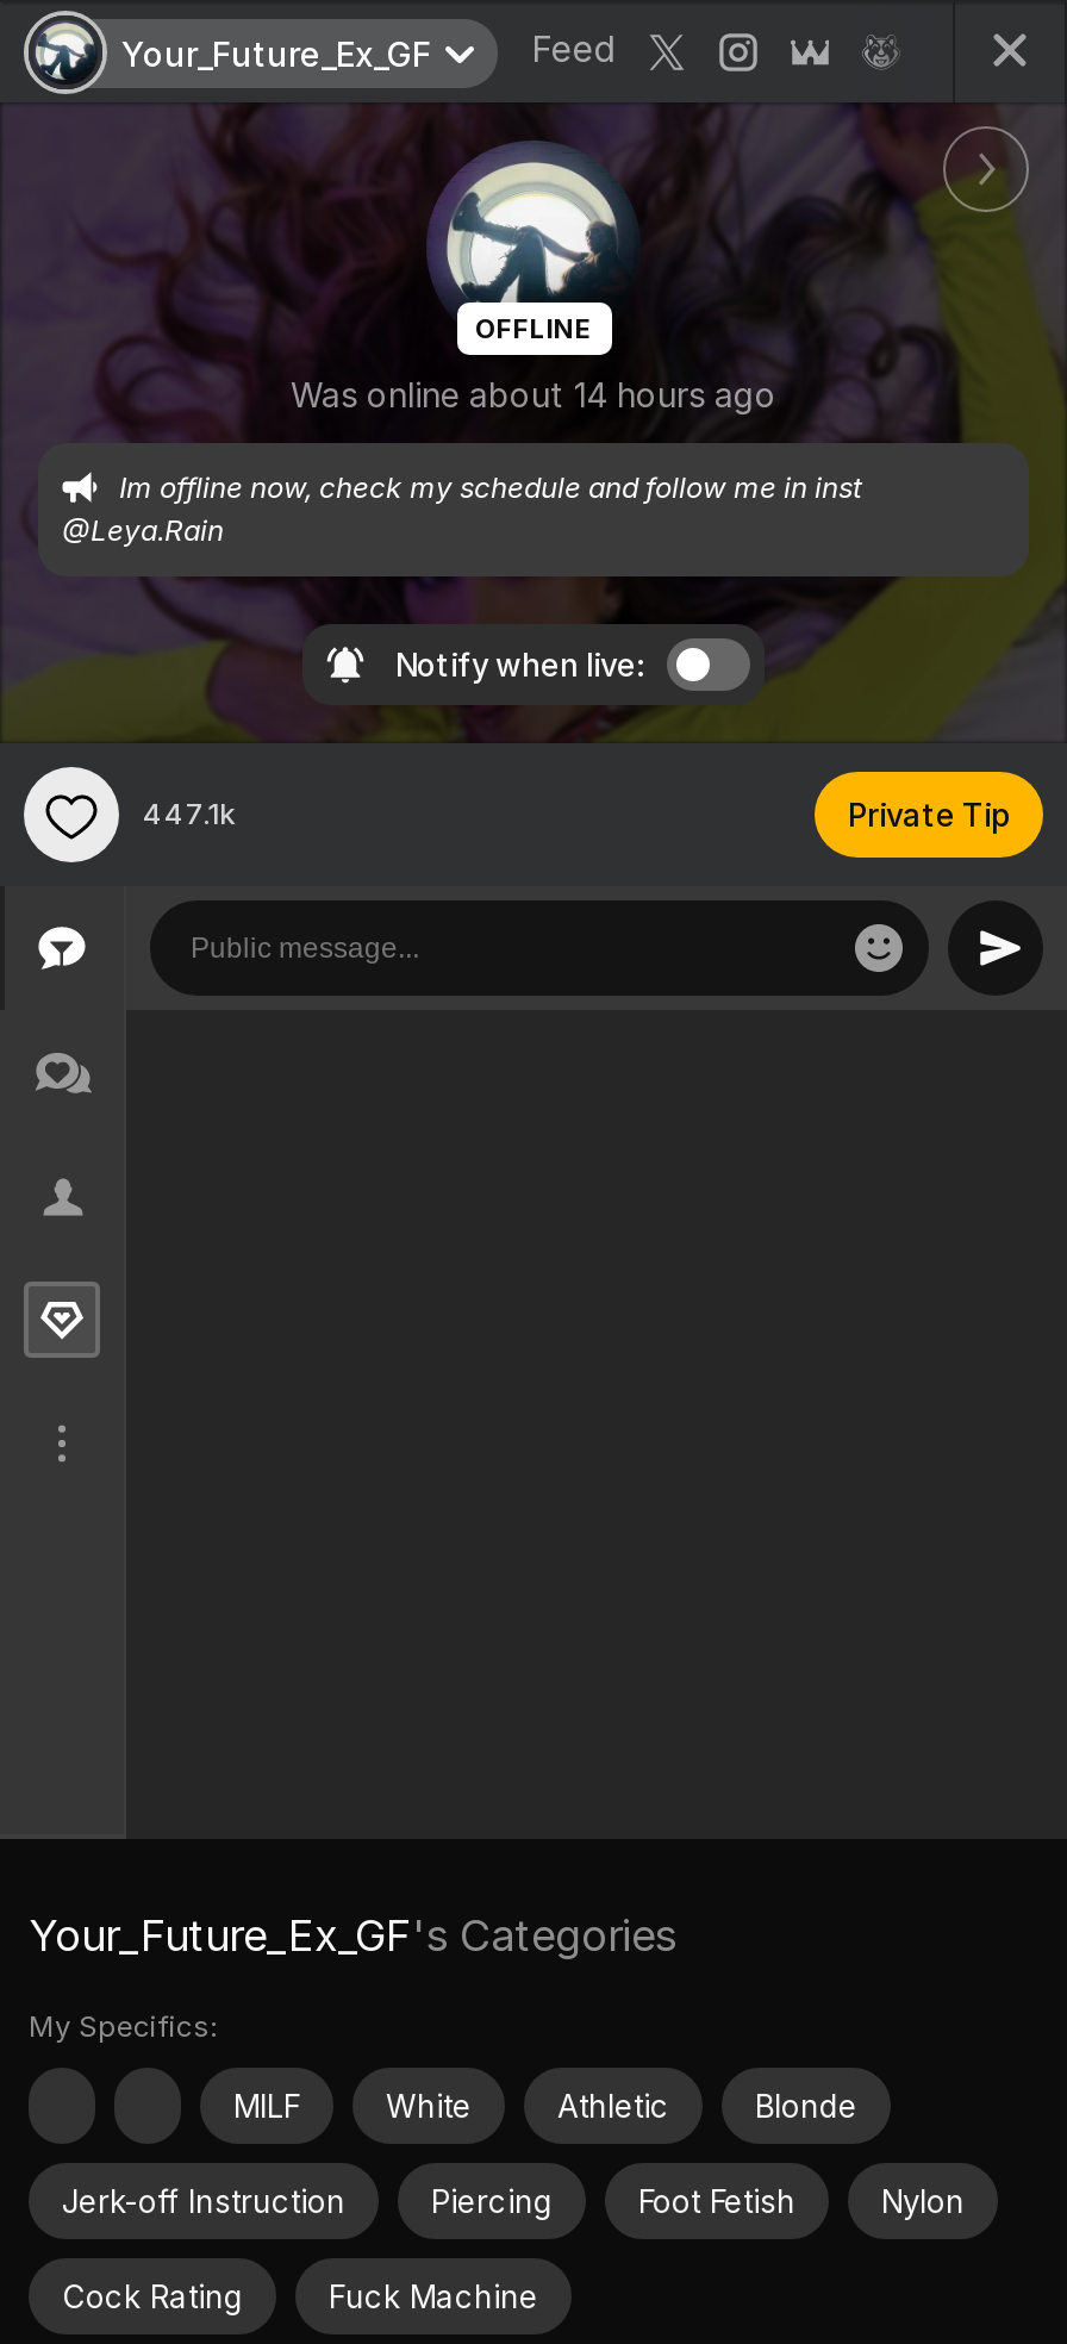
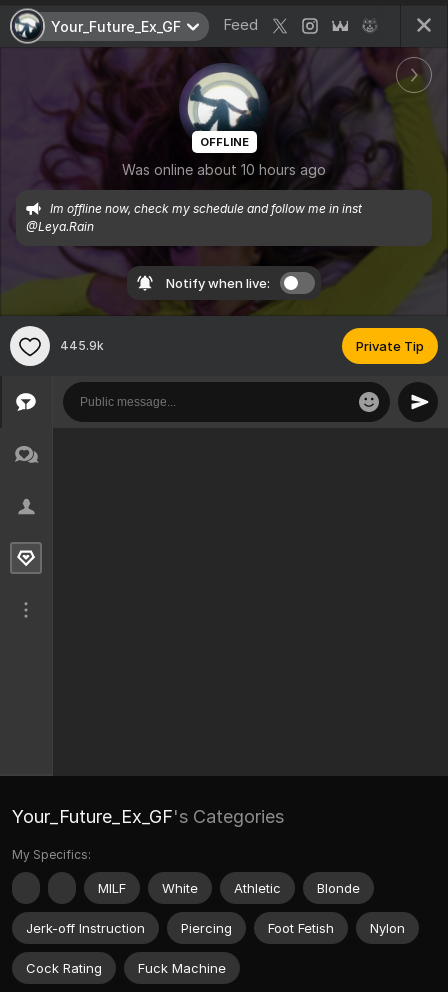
- Was online about 14 hours ago
+ Was online about 10 hours ago

- 447.1k
+ 445.9k
